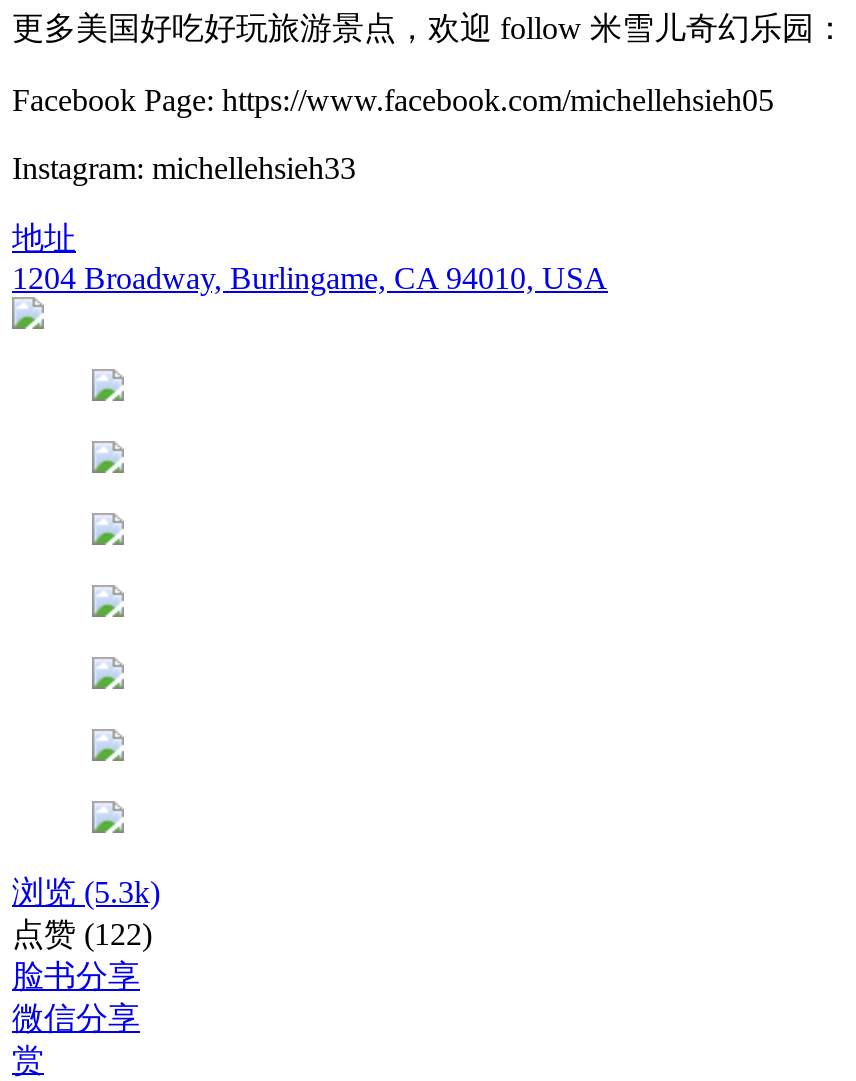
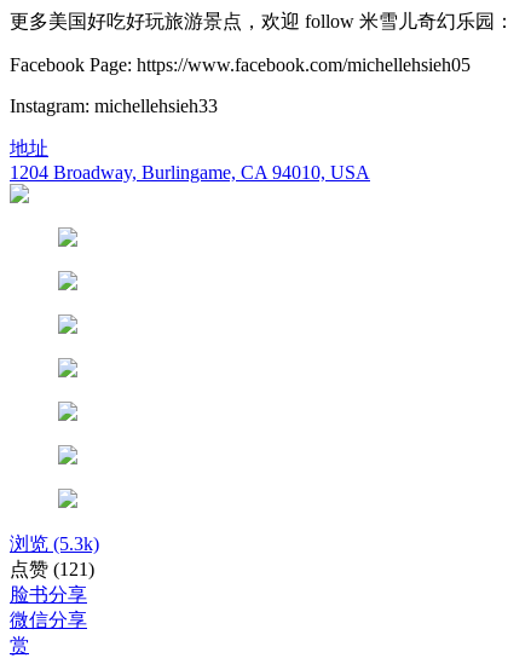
- 点赞(122)
+ 点赞(121)
